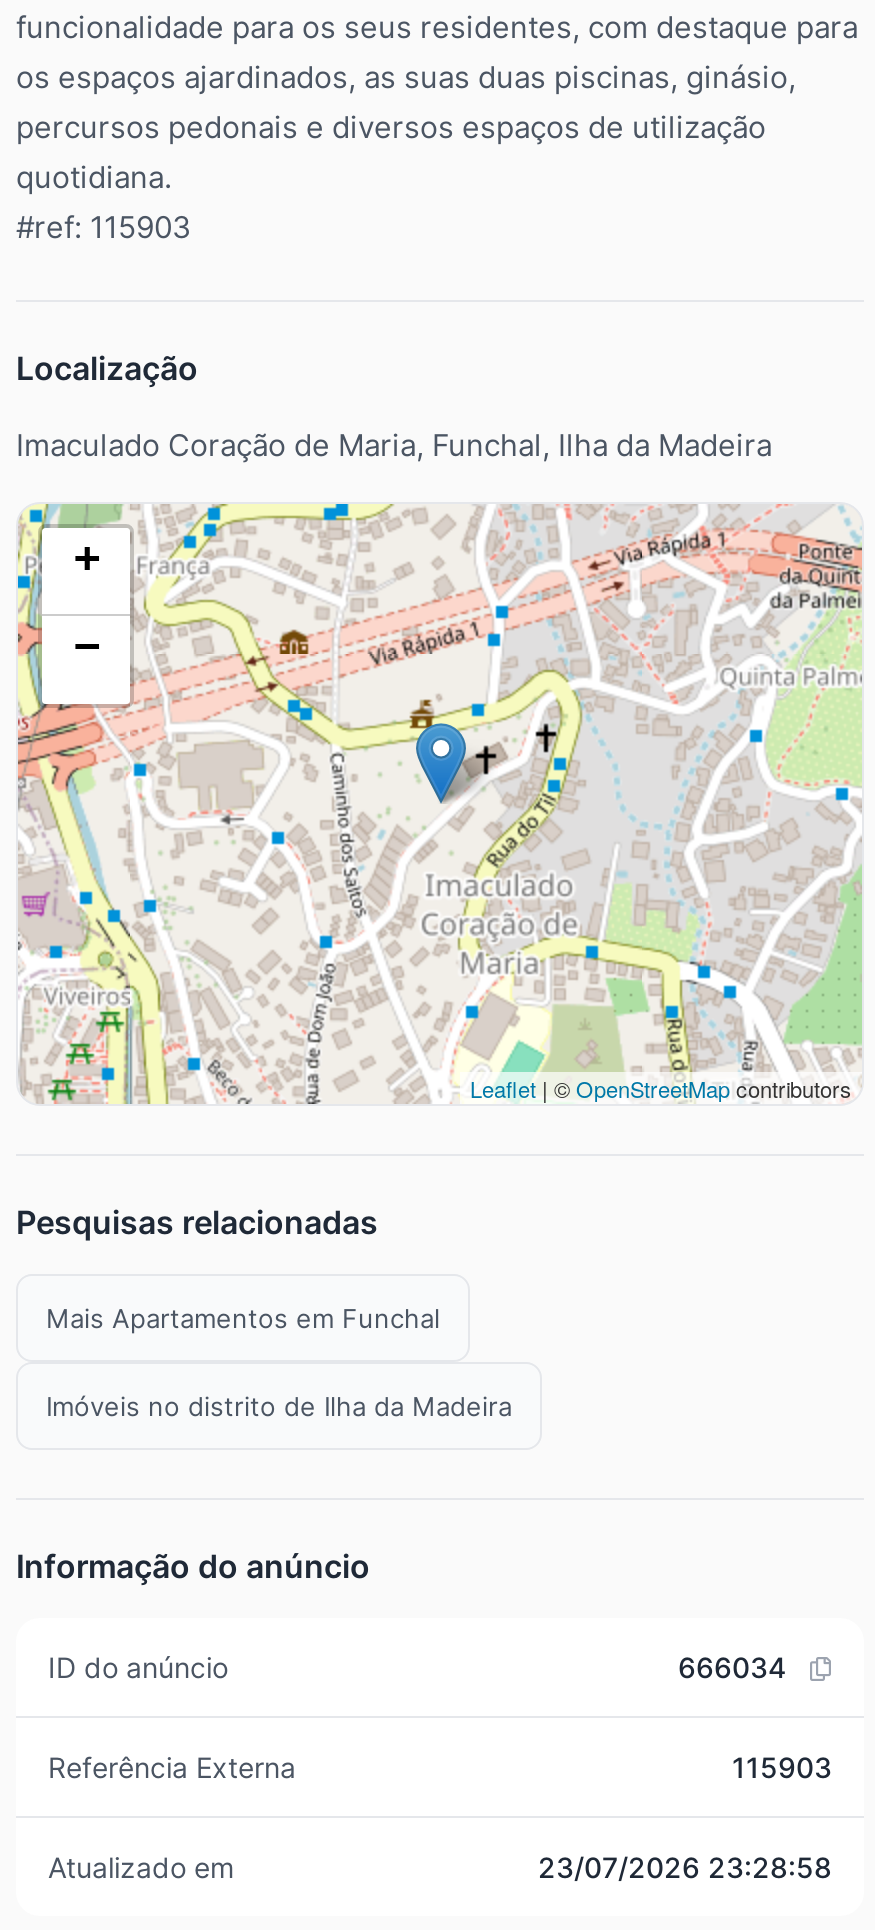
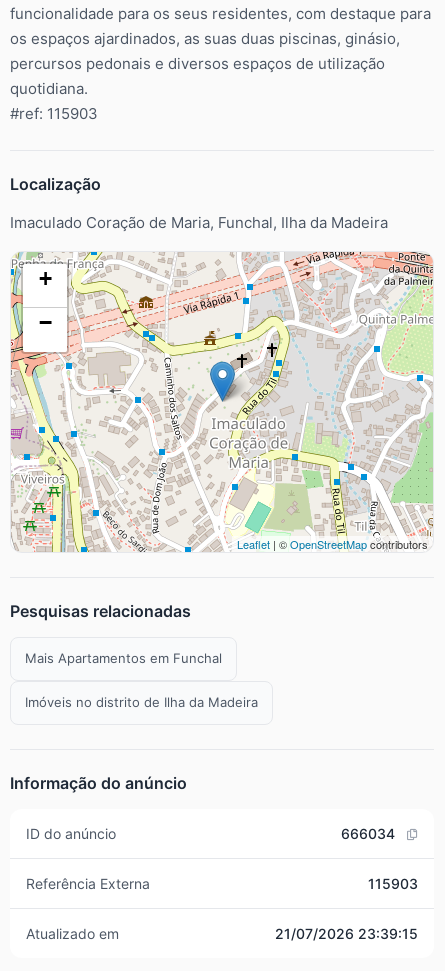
- [image]
+ [image]

- 23/07/2026 23:28:58
+ 21/07/2026 23:39:15
